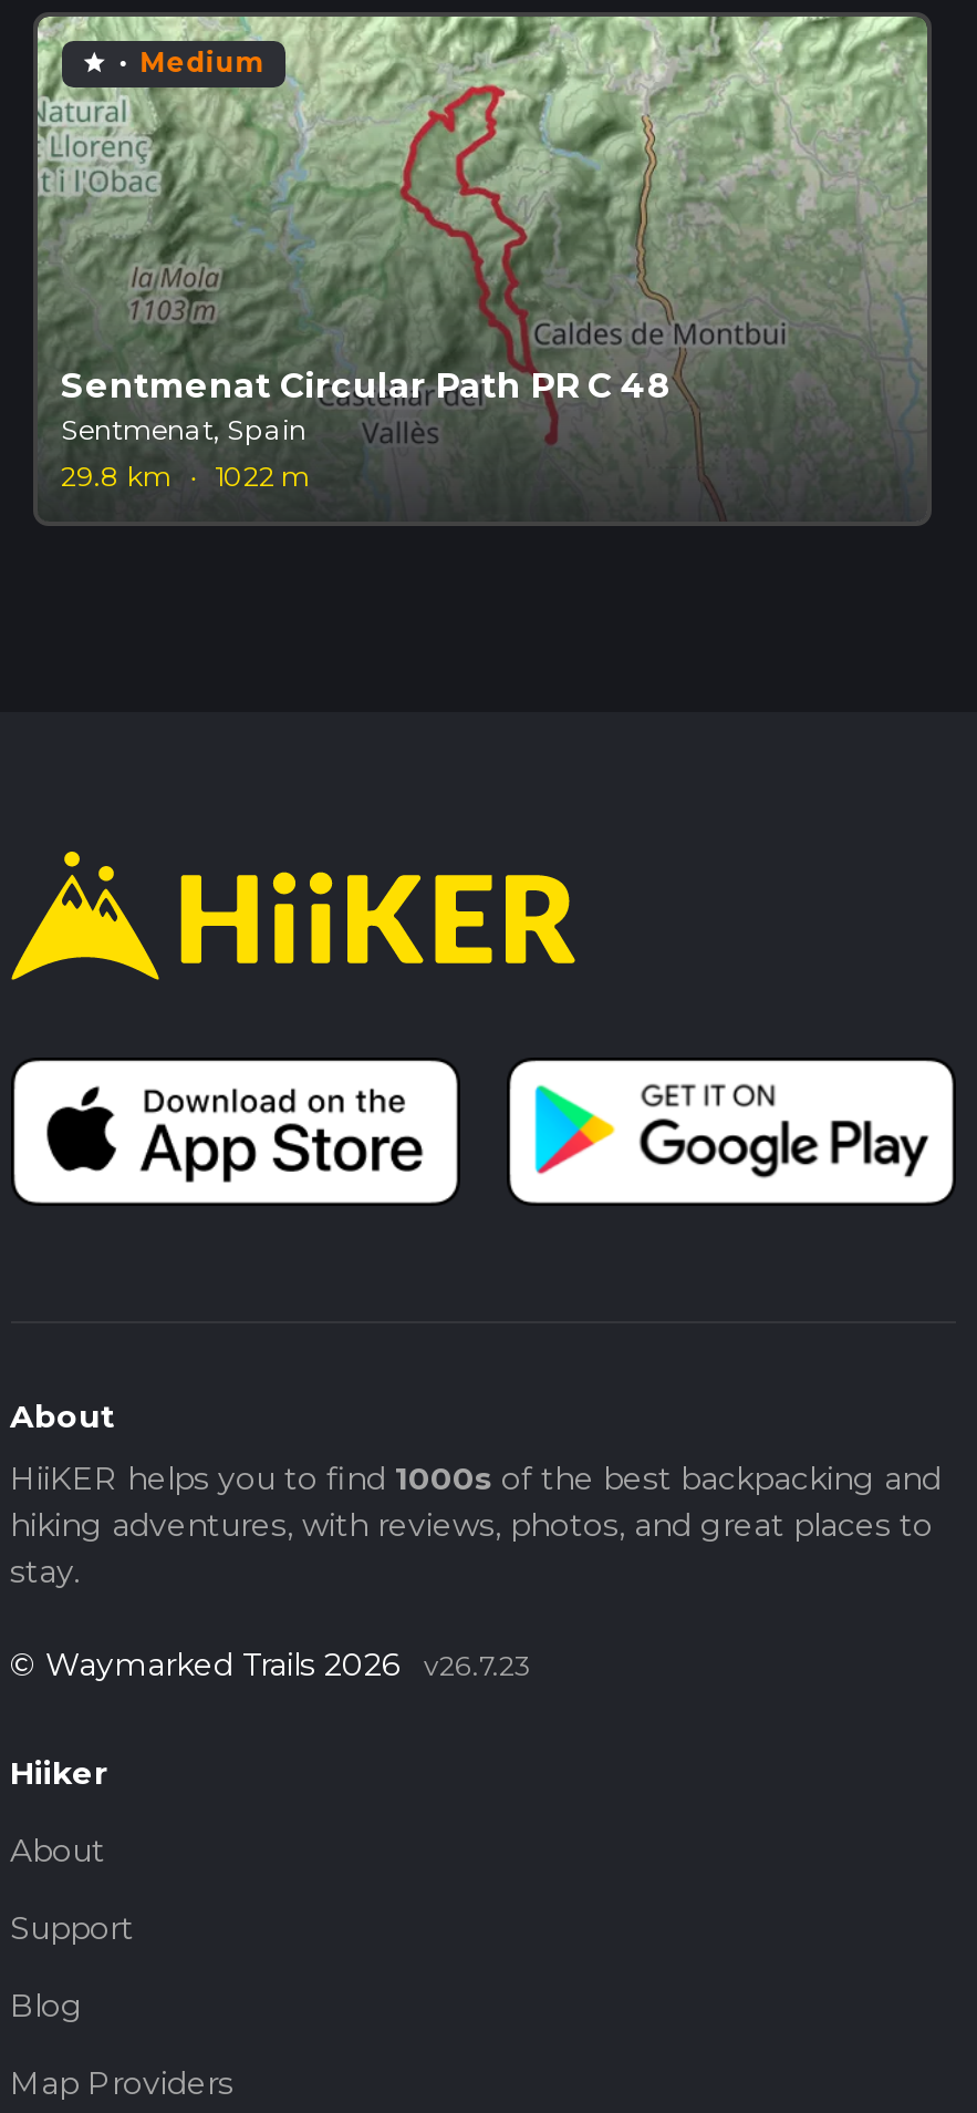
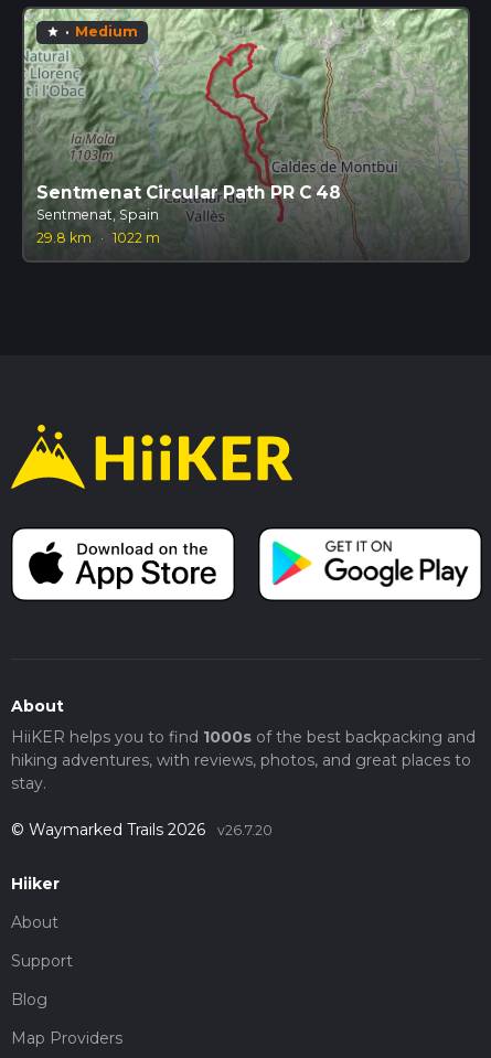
- © Waymarked Trails 2026 v26.7.23
+ © Waymarked Trails 2026 v26.7.20
